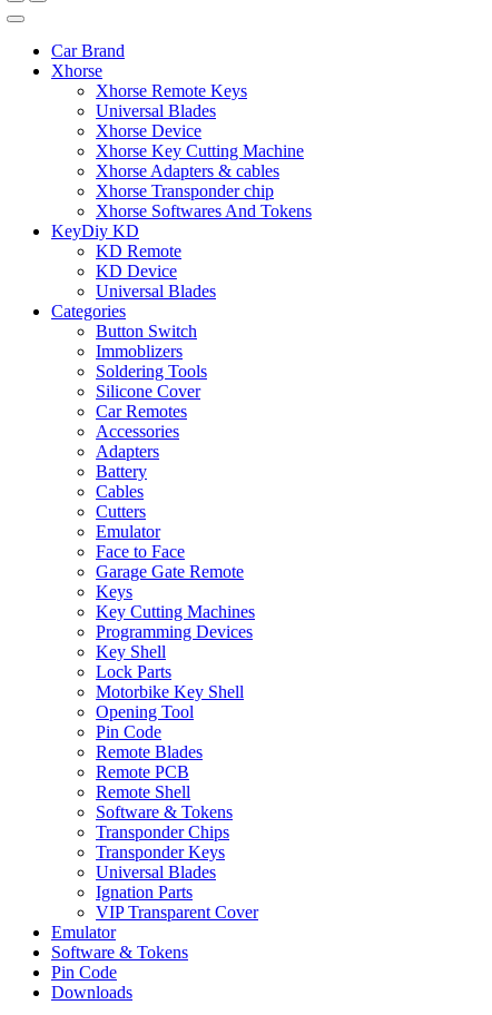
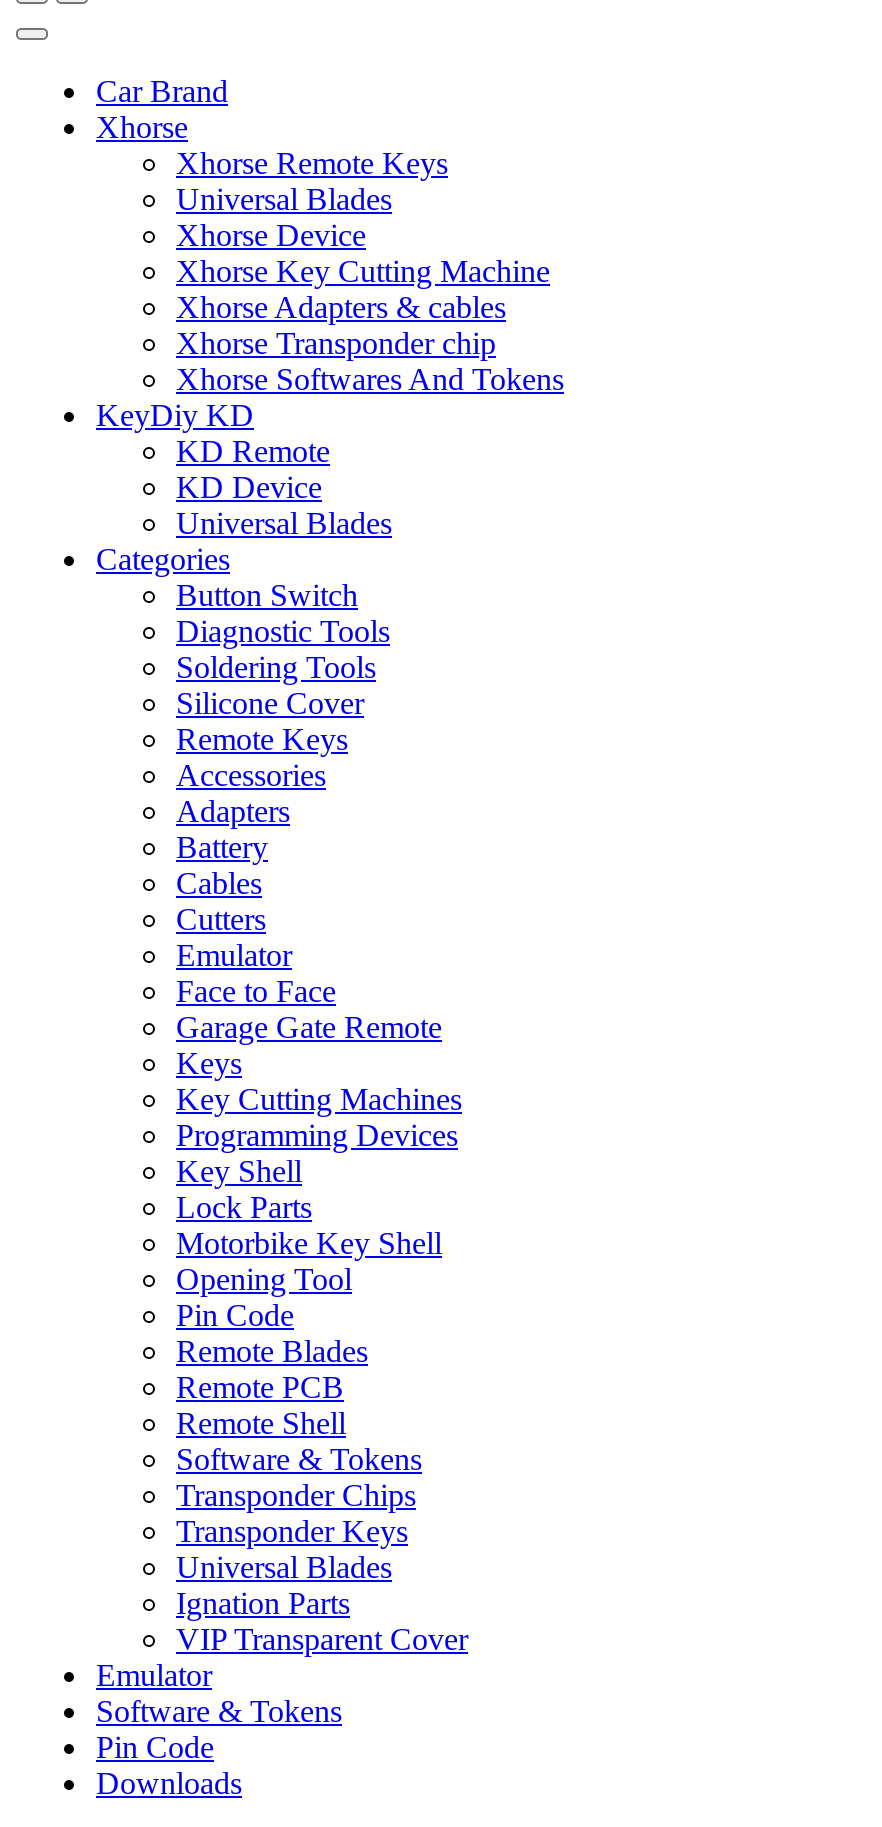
- Immoblizers
+ Diagnostic Tools

- Car Remotes
+ Remote Keys
